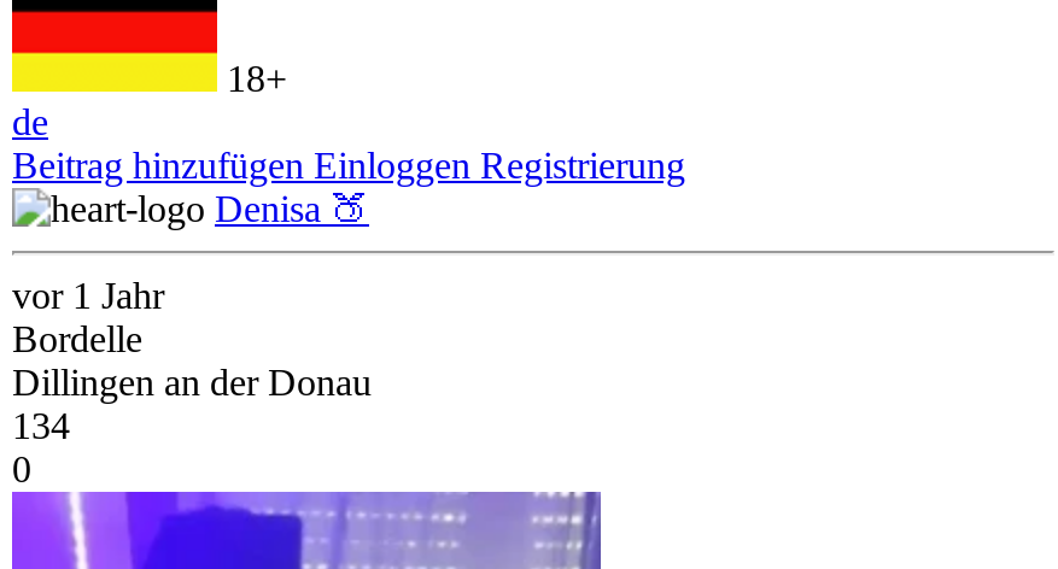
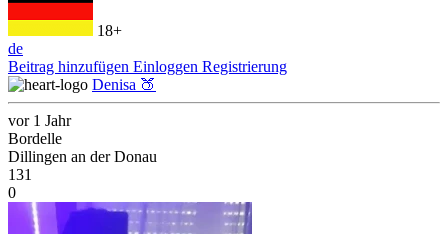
- 134
+ 131
